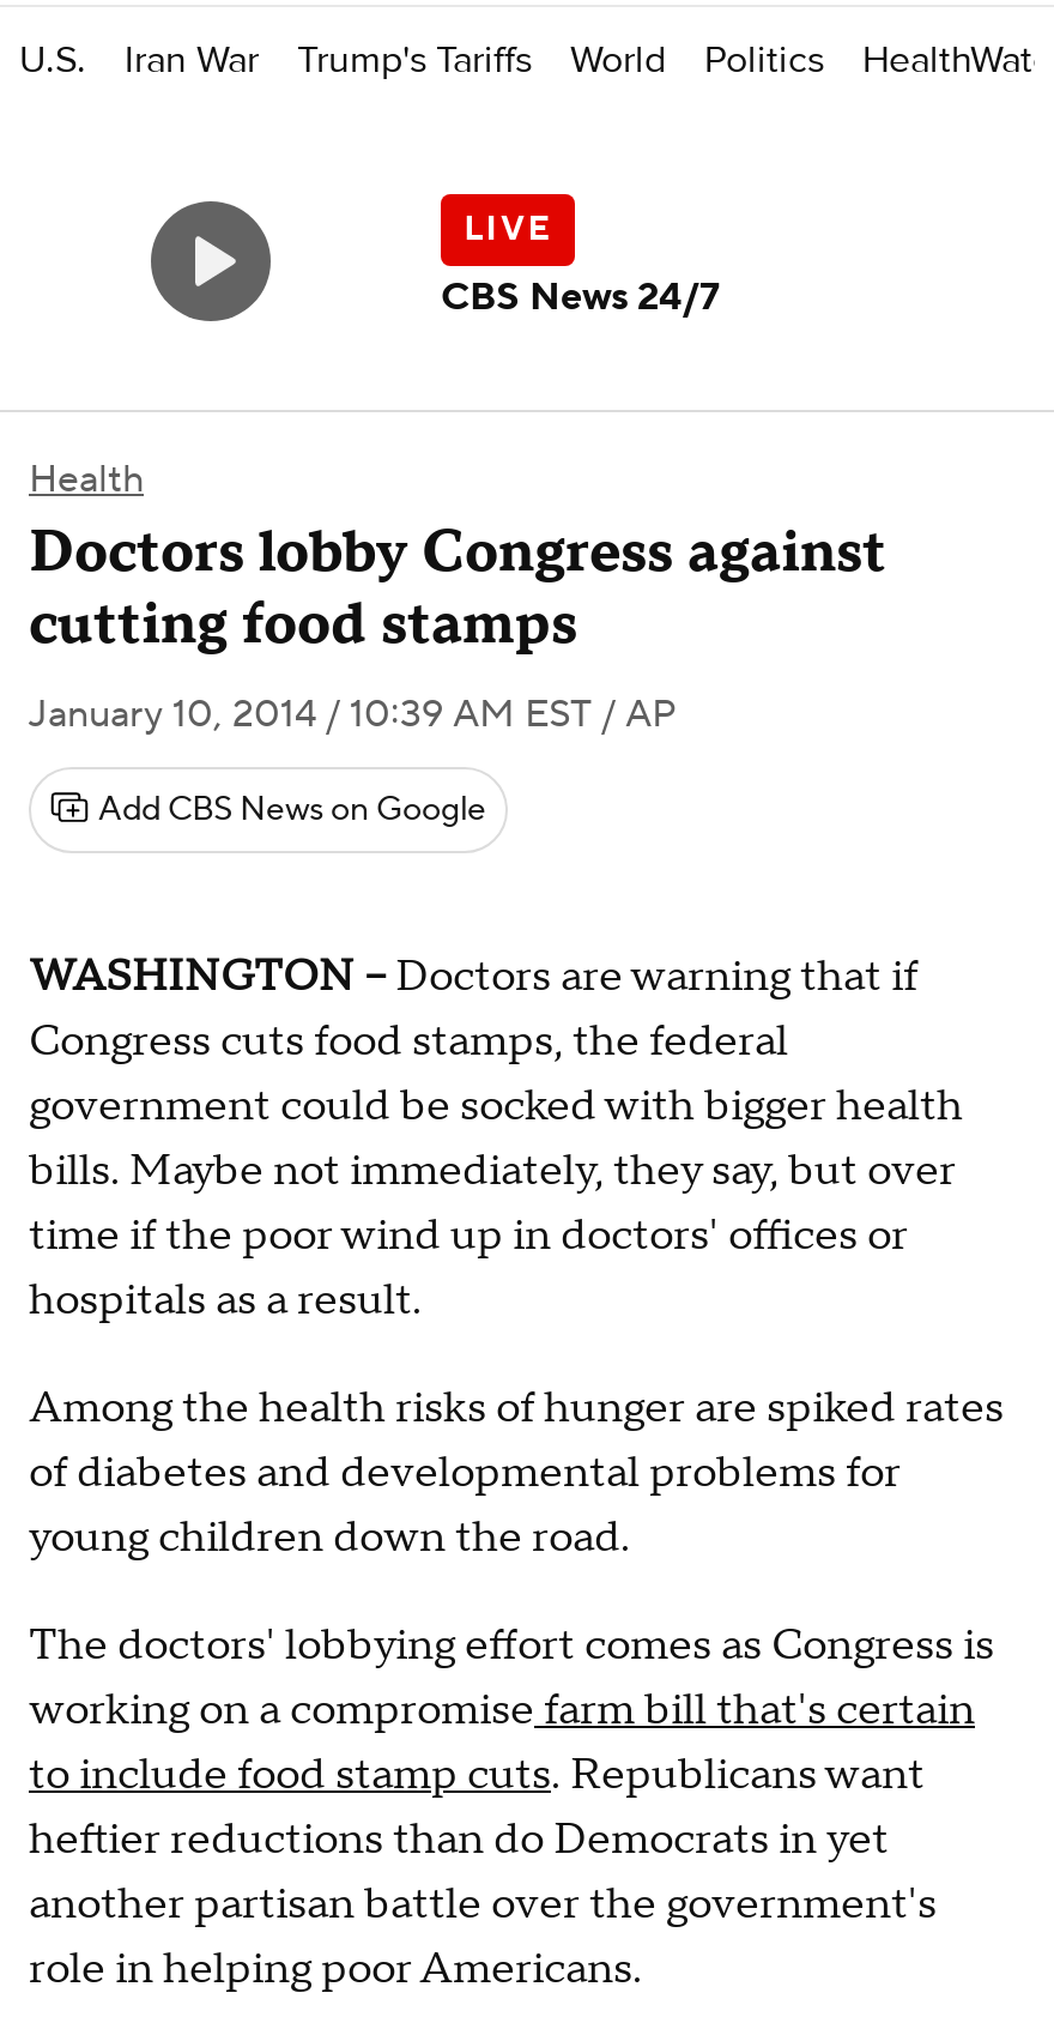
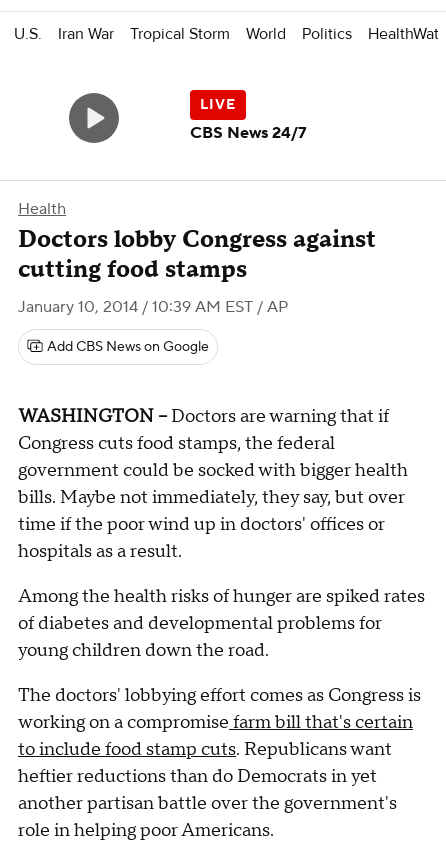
- Trump's Tariffs
+ Tropical Storm
